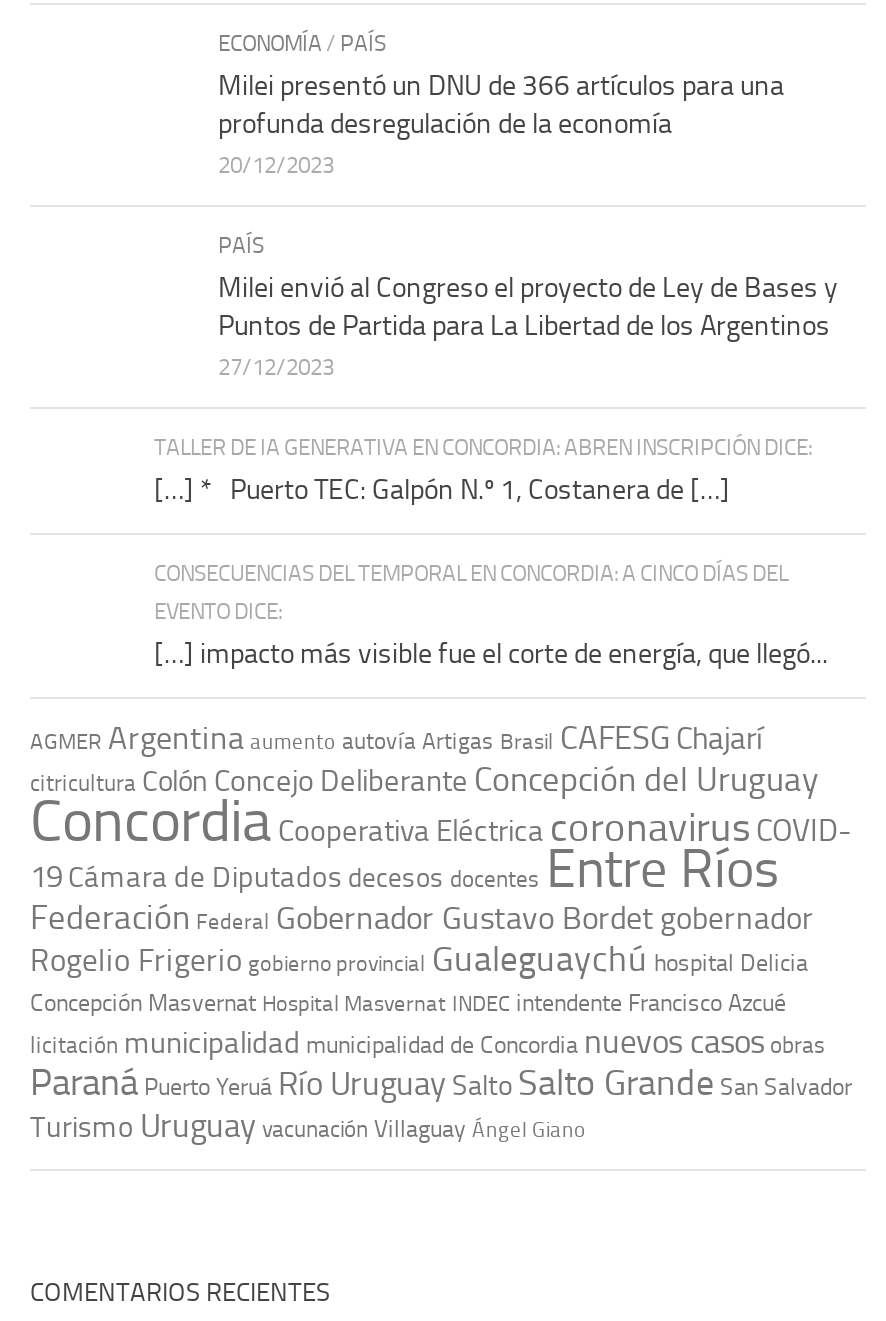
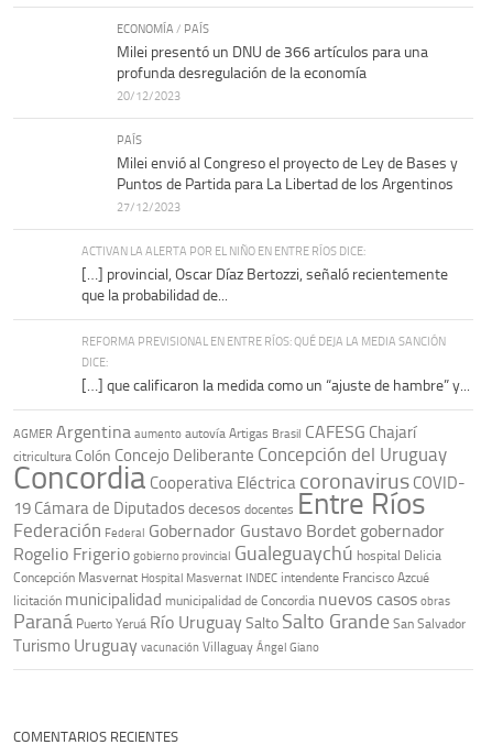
- TALLER DE IA GENERATIVA EN CONCORDIA: ABREN INSCRIPCIÓN DICE:
- […] * Puerto TEC: Galpón N.º 1, Costanera de […]
+ ACTIVAN LA ALERTA POR EL NIÑO EN ENTRE RÍOS DICE:
+ […] provincial, Oscar Díaz Bertozzi, señaló recientemente
+ que la probabilidad de...

- CONSECUENCIAS DEL TEMPORAL EN CONCORDIA: A CINCO DÍAS DEL
- EVENTO DICE:
- […] impacto más visible fue el corte de energía, que llegó...
+ REFORMA PREVISIONAL EN ENTRE RÍOS: QUÉ DEJA LA MEDIA SANCIÓN
+ DICE:
+ […] que calificaron la medida como un “ajuste de hambre” y...
